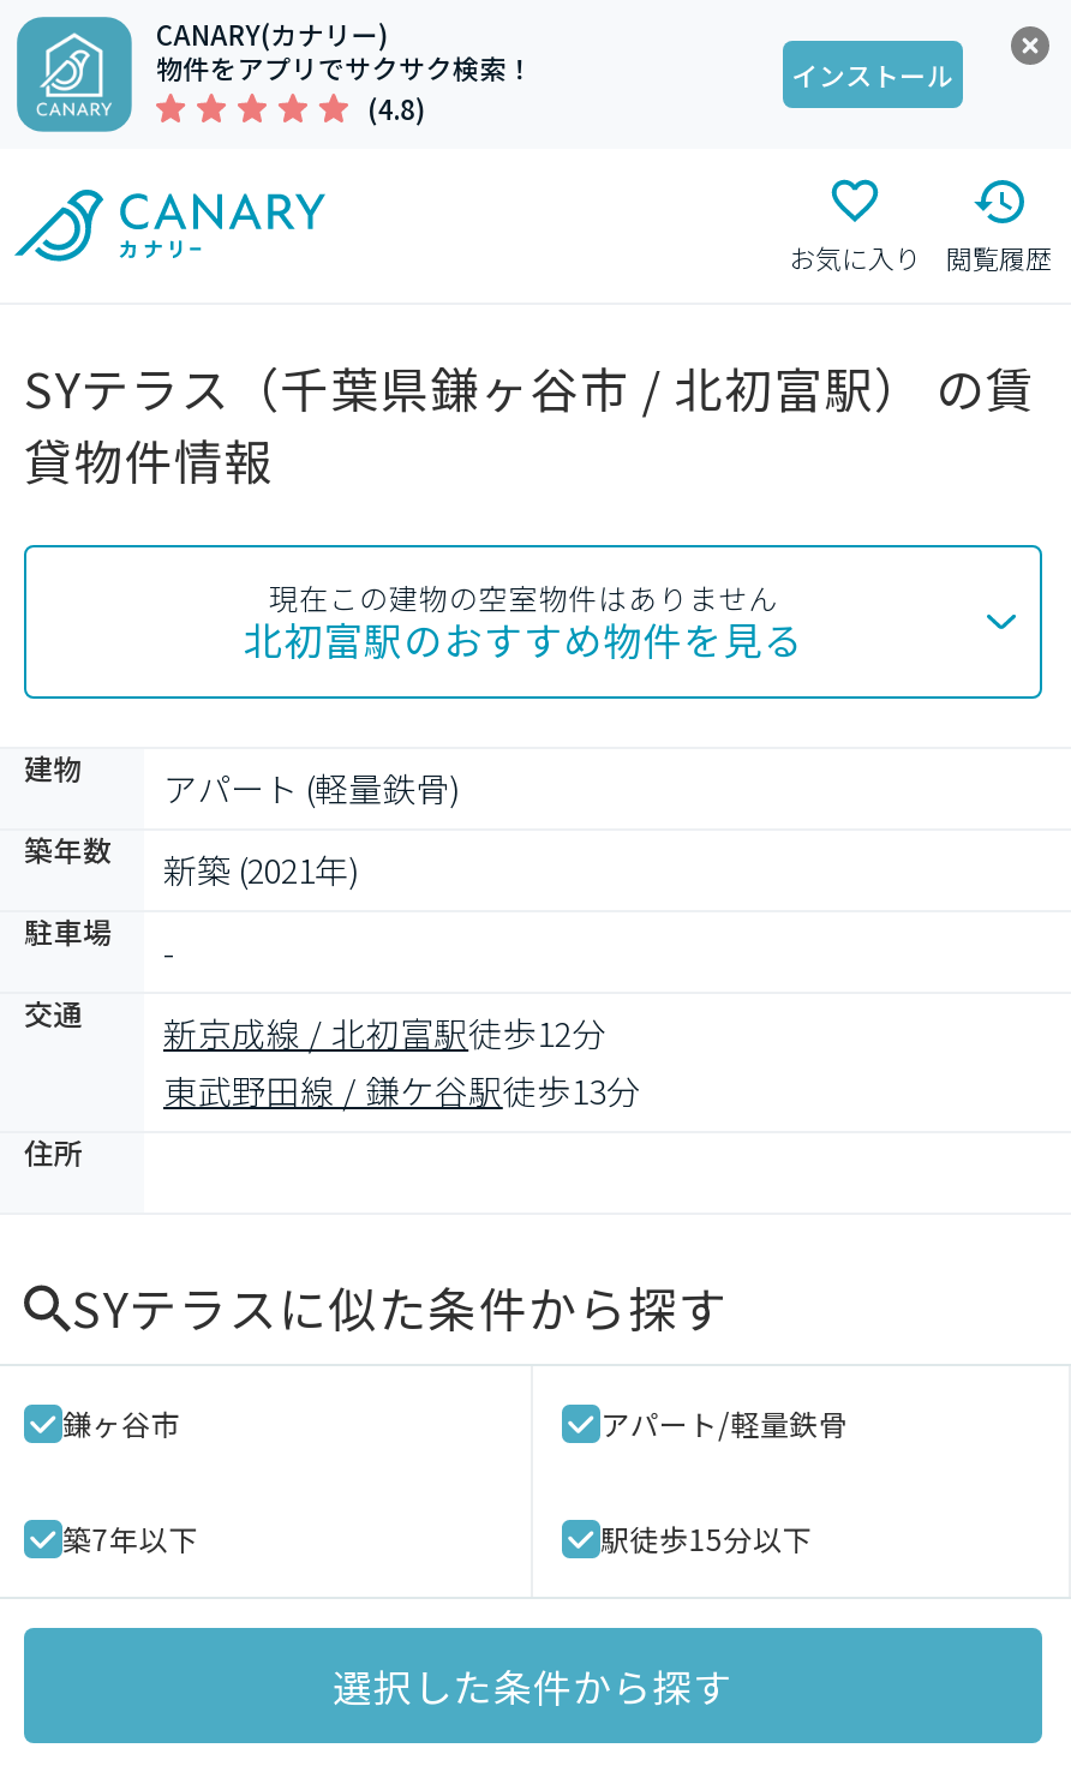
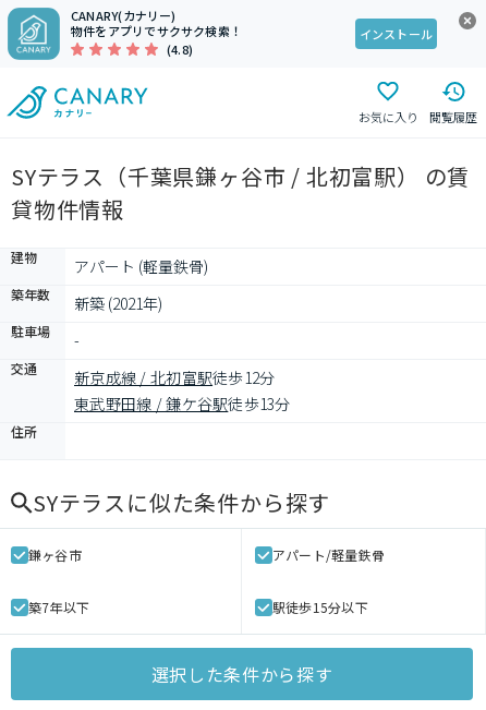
- 現在この建物の空室物件はありません
- 北初富駅のおすすめ物件を見る
